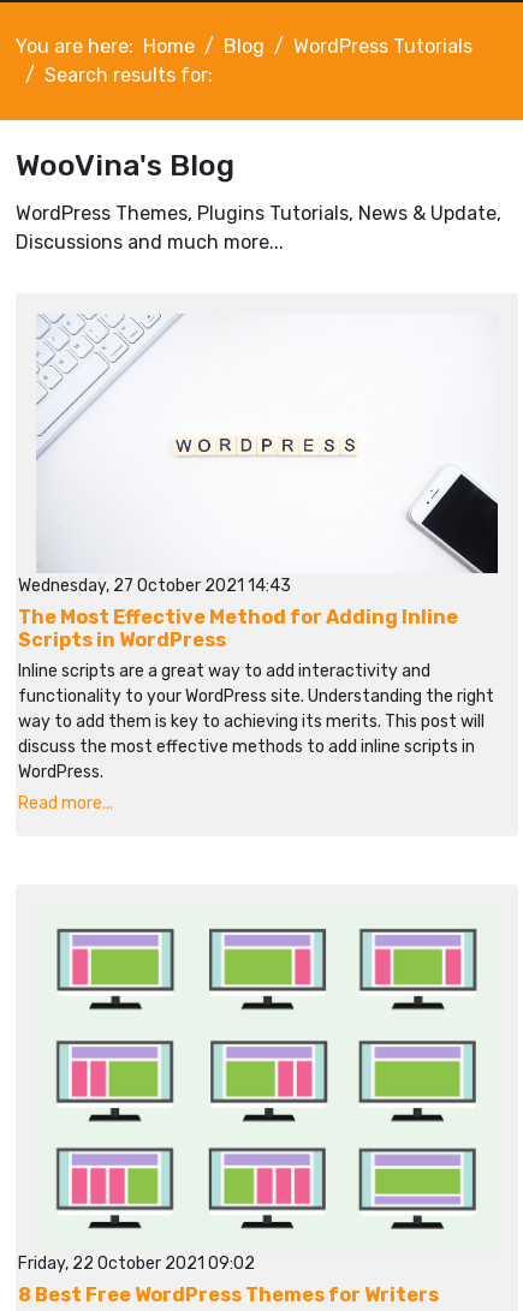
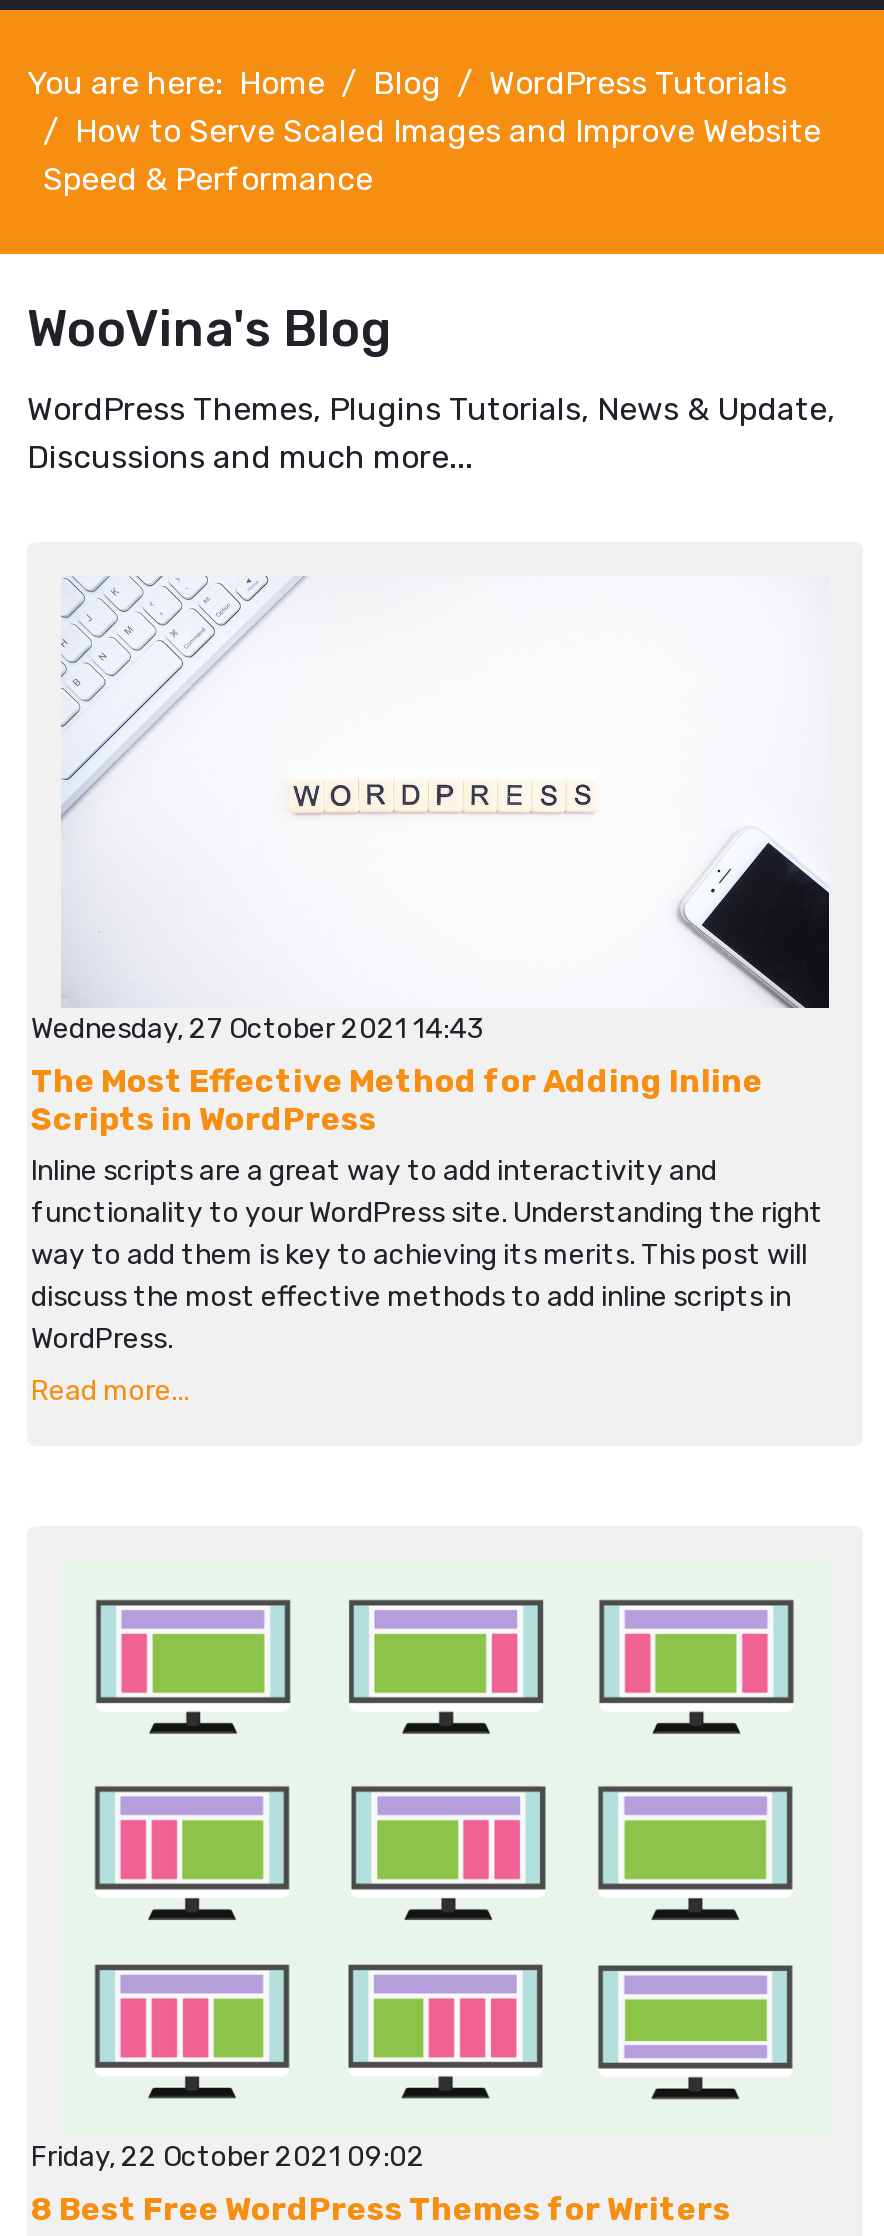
- Search results for:
+ How to Serve Scaled Images and Improve Website
+ Speed & Performance
